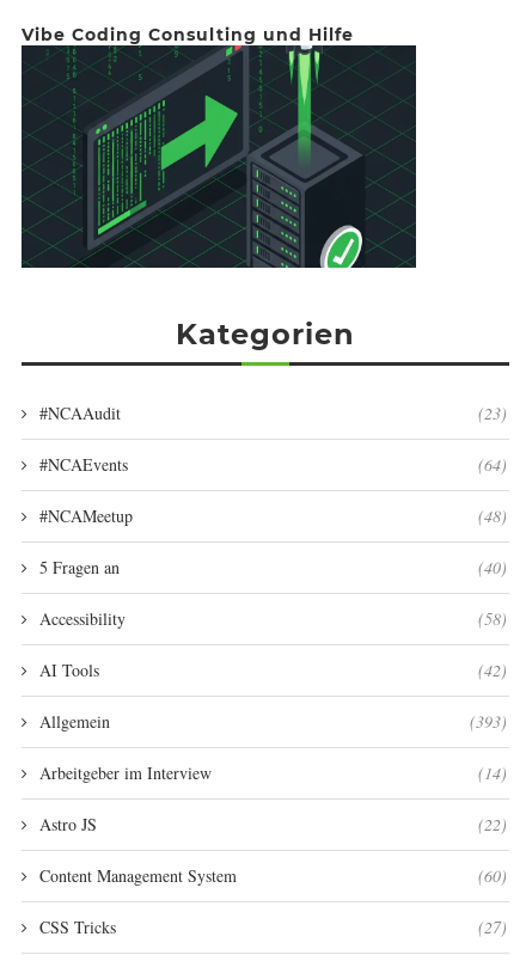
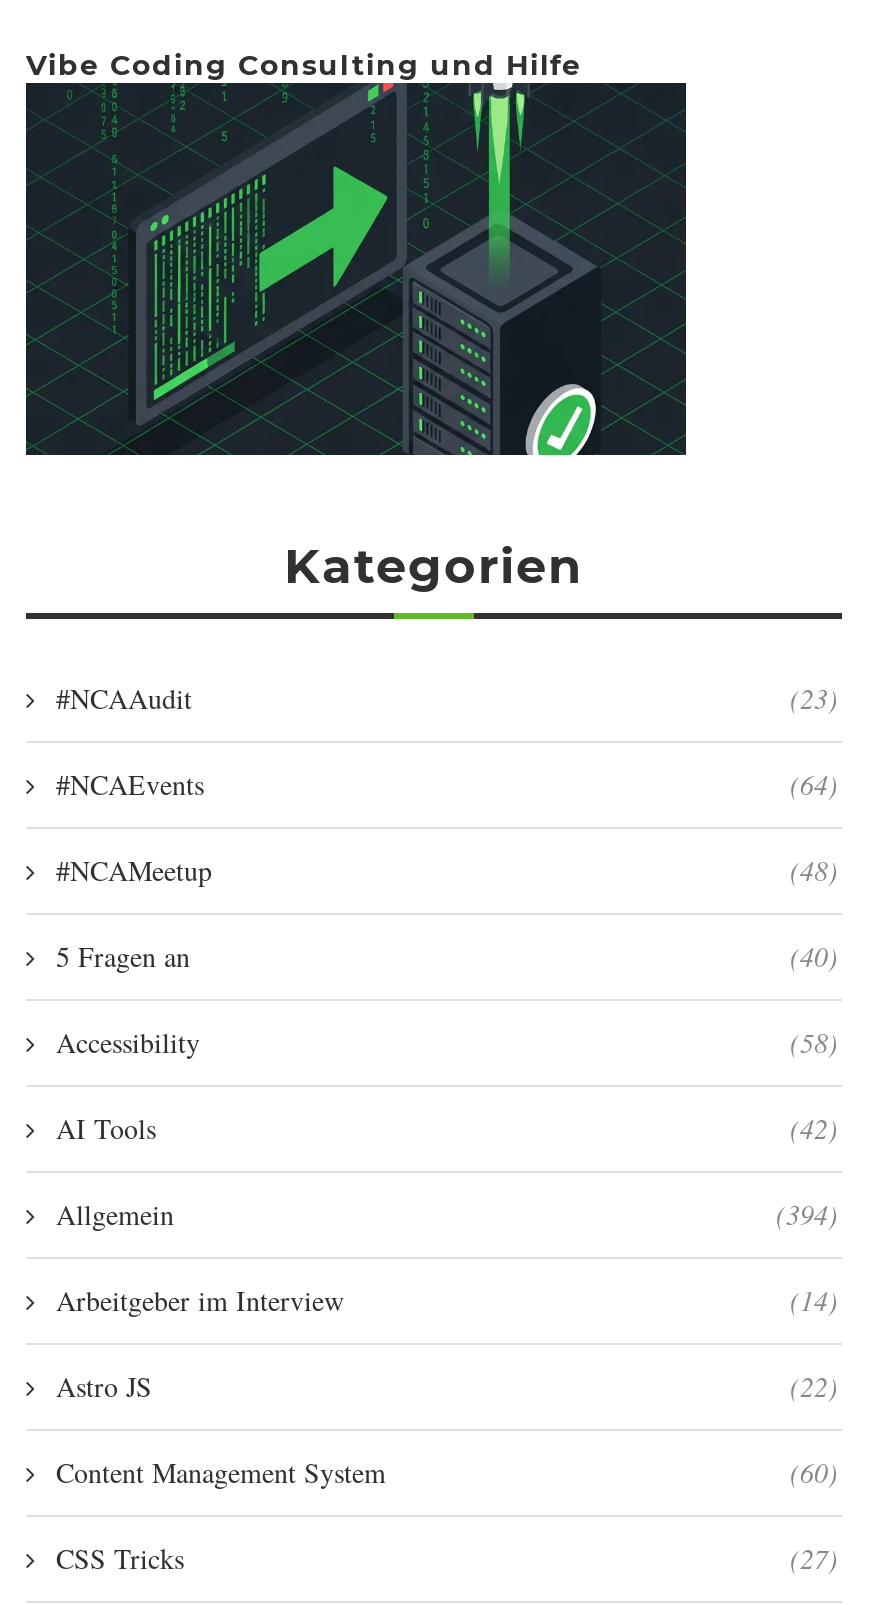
- (393)
+ (394)
